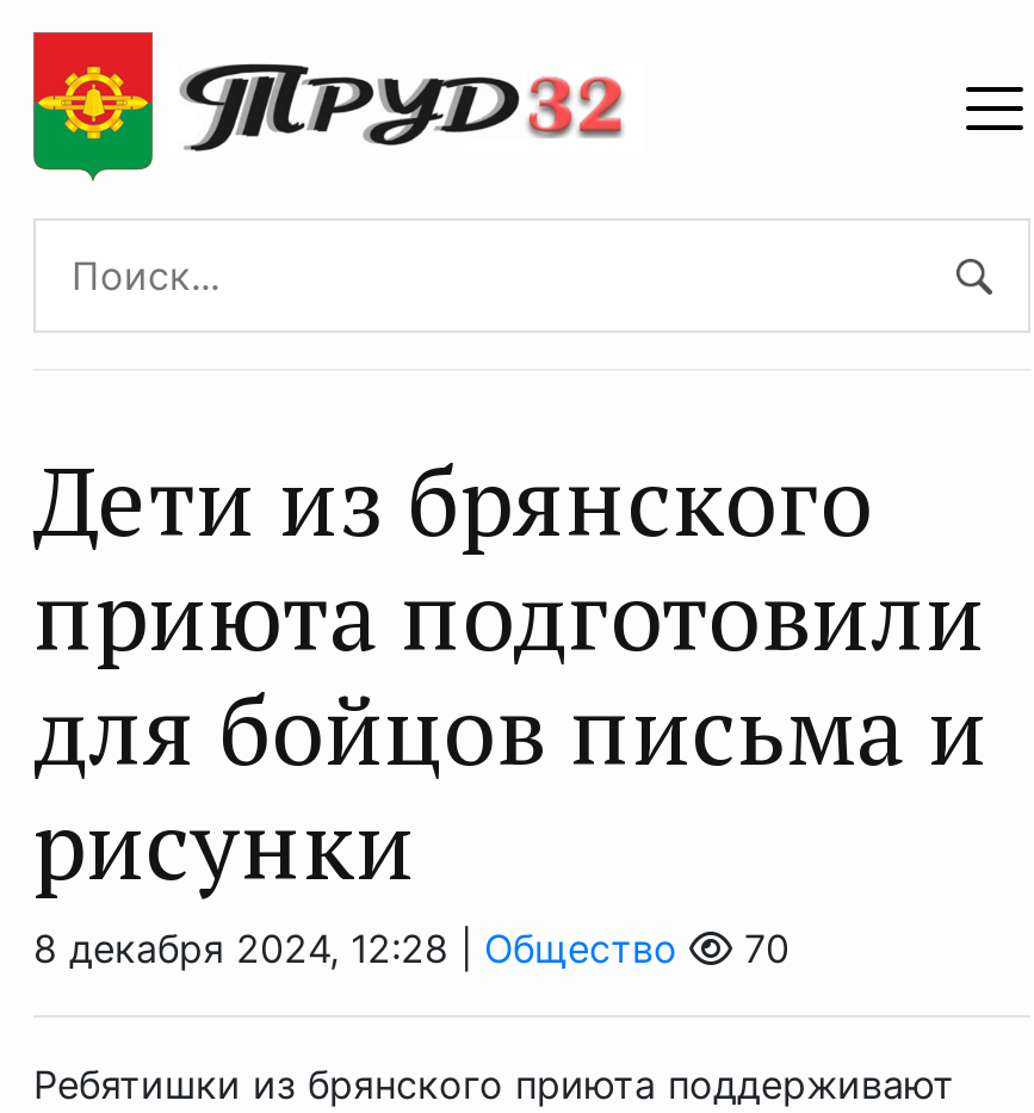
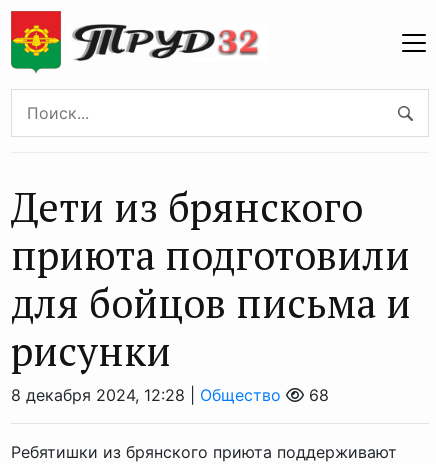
- 70
+ 68
